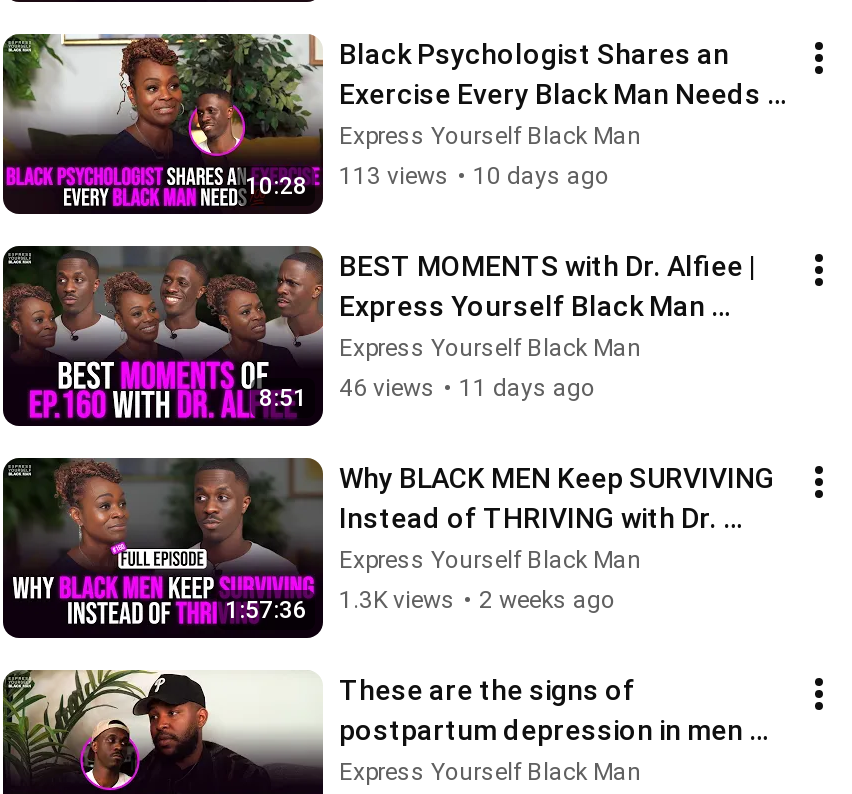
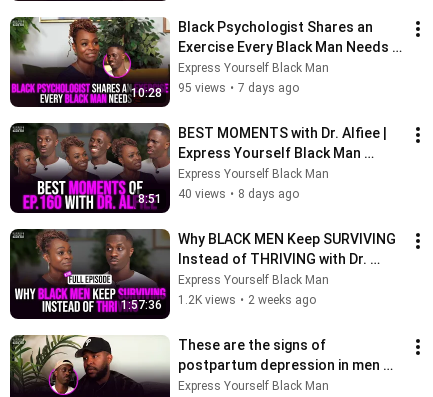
- 113 views • 10 days ago
+ 95 views • 7 days ago

- 46 views • 11 days ago
+ 40 views • 8 days ago

- 1.3K views • 2 weeks ago
+ 1.2K views • 2 weeks ago
